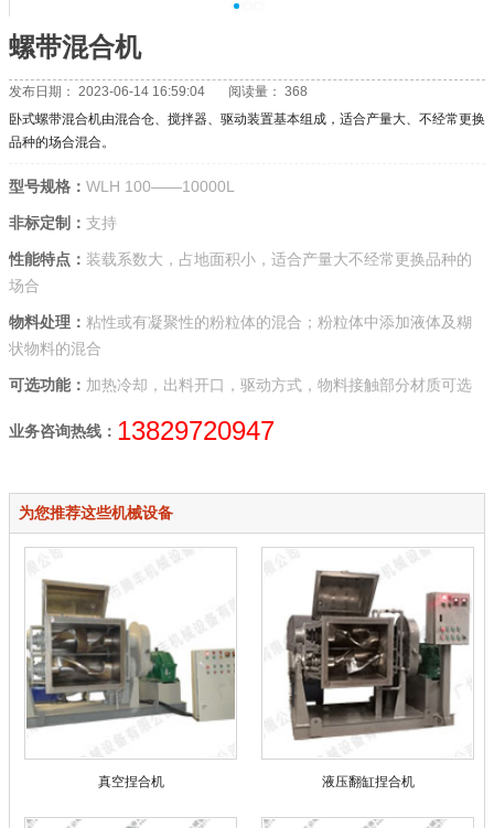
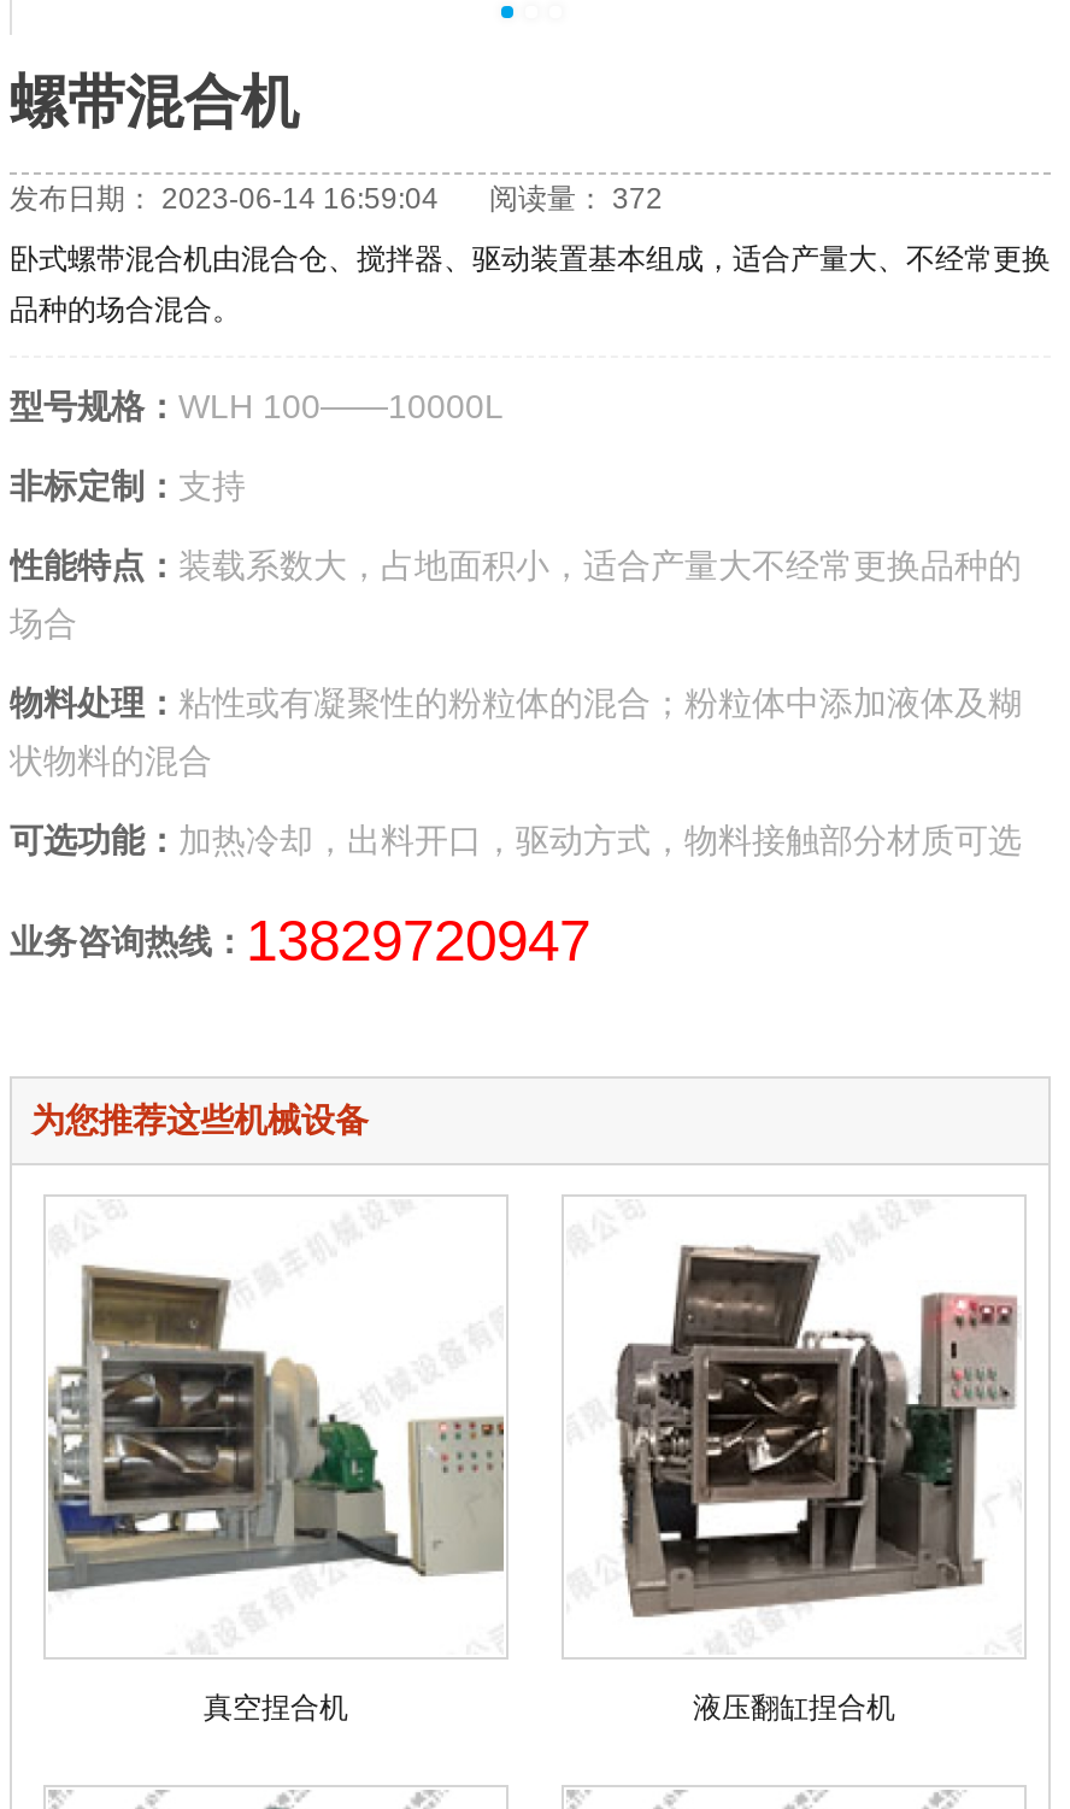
- 发布日期： 2023-06-14 16:59:04 阅读量： 368
+ 发布日期： 2023-06-14 16:59:04 阅读量： 372
